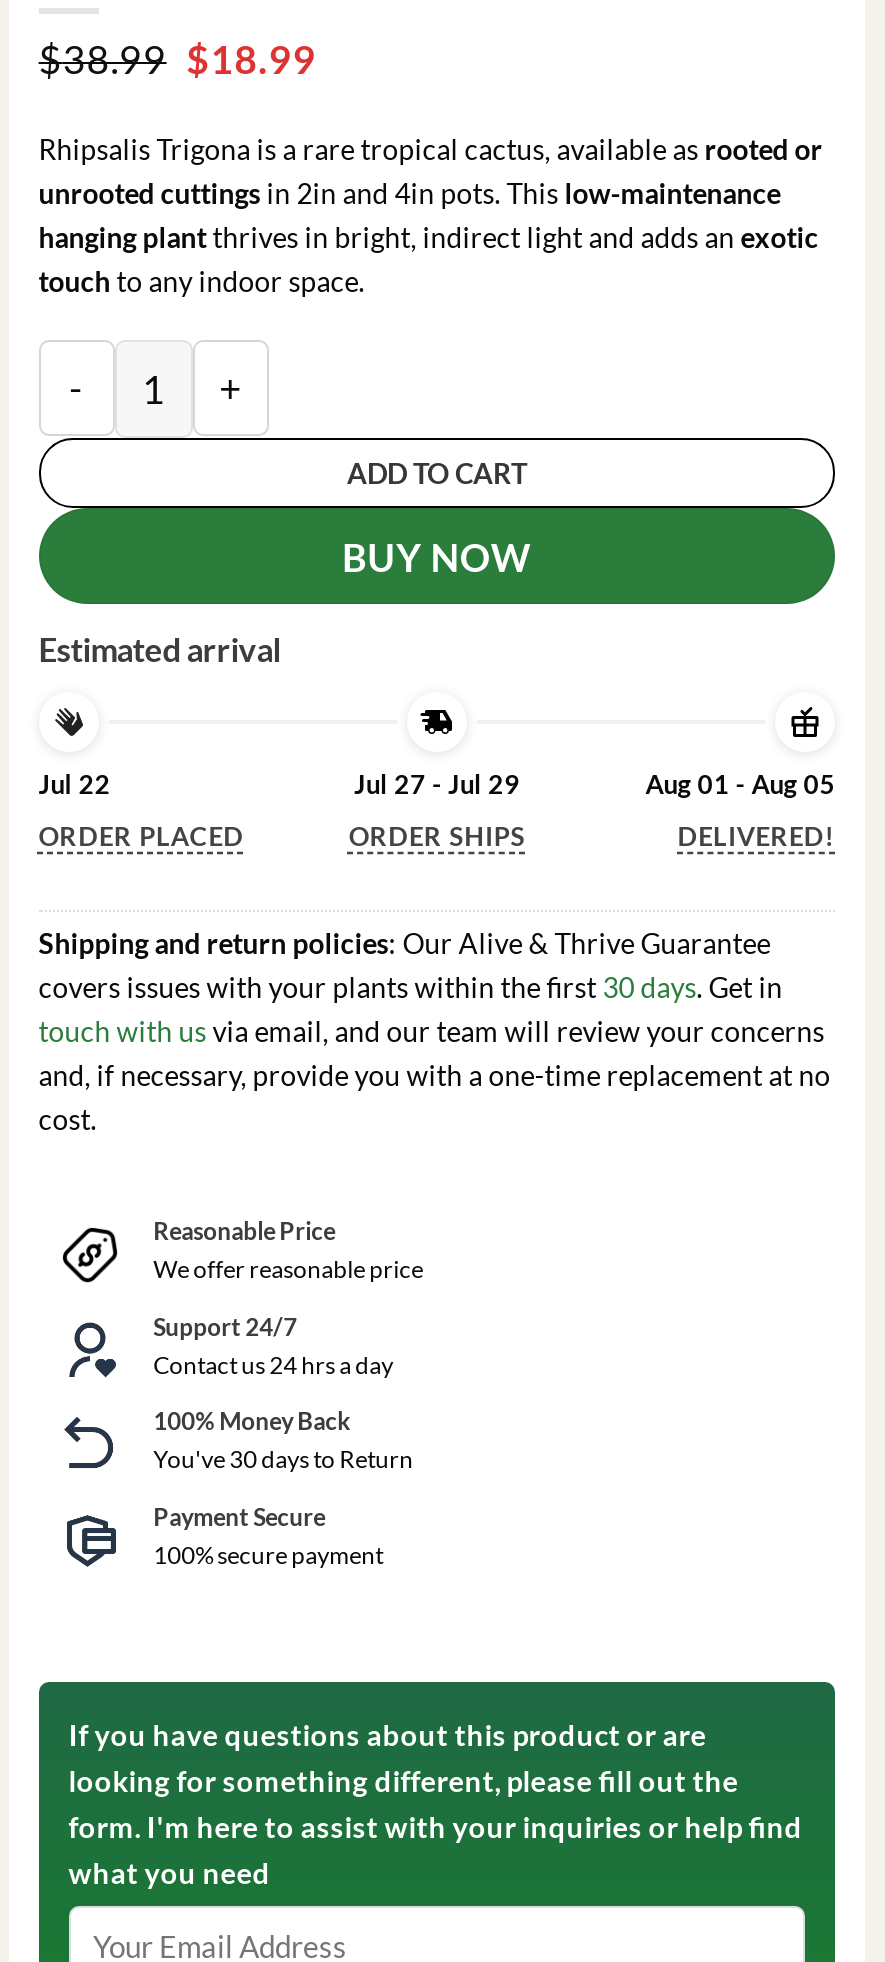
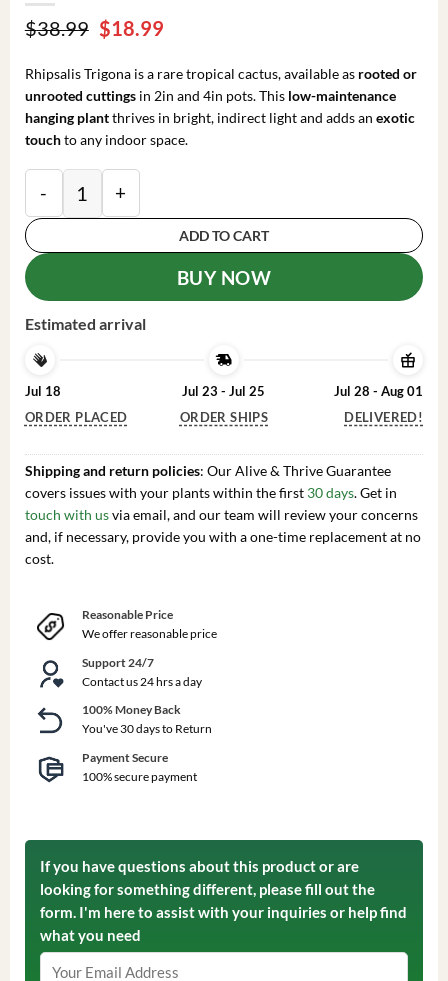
- Jul 22
+ Jul 18

- Jul 27 - Jul 29
+ Jul 23 - Jul 25

- Aug 01 - Aug 05
+ Jul 28 - Aug 01
